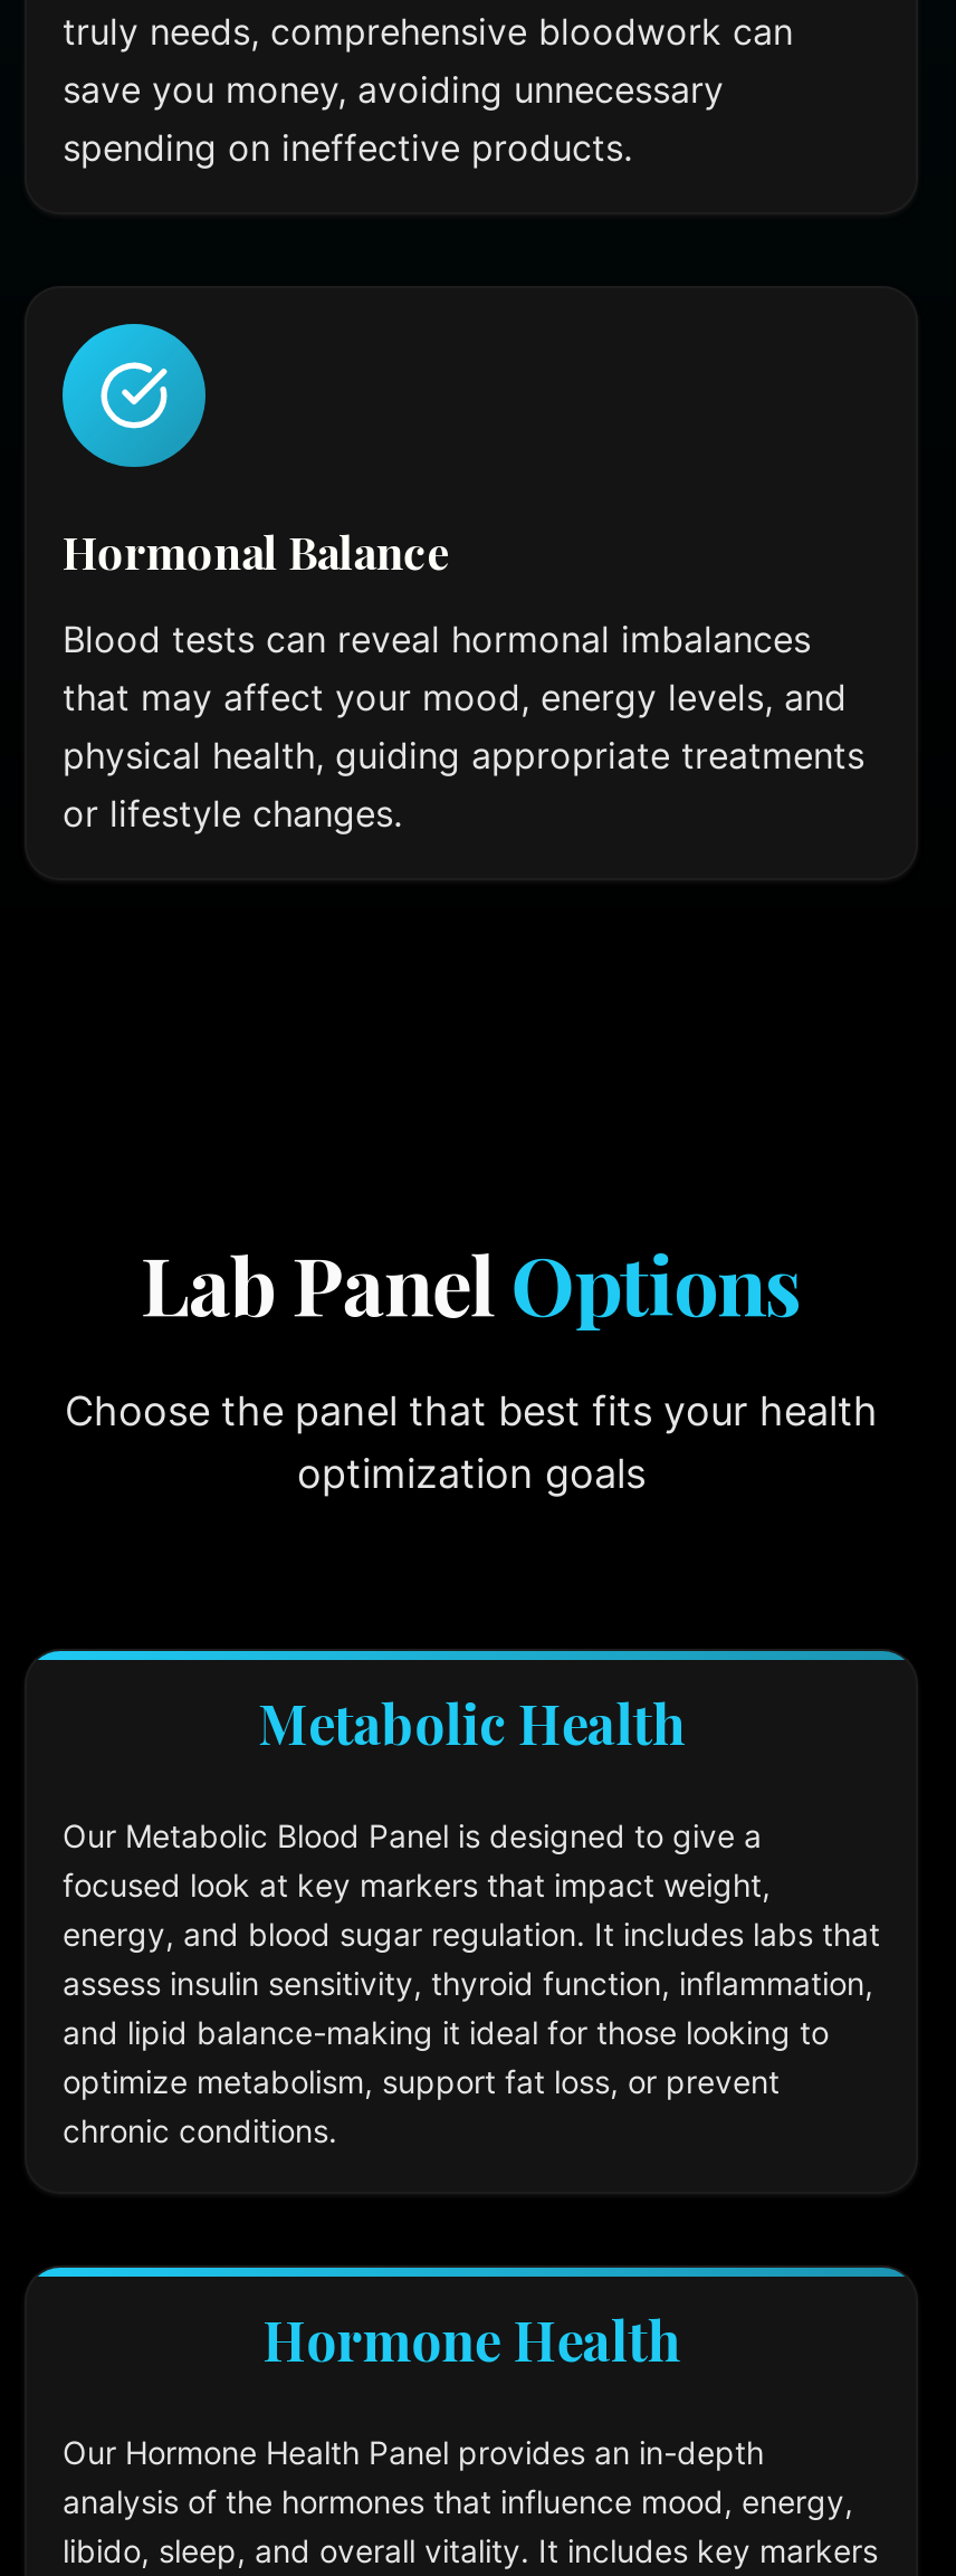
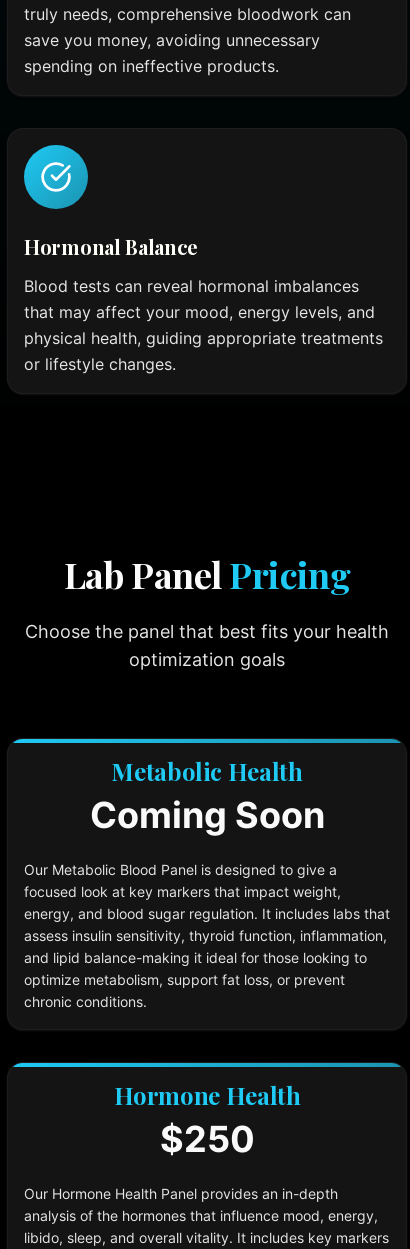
- Lab Panel Options
+ Lab Panel Pricing

+ Coming Soon

+ $250
